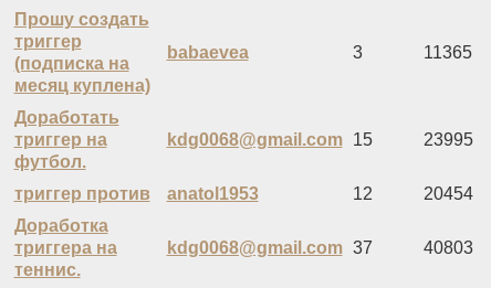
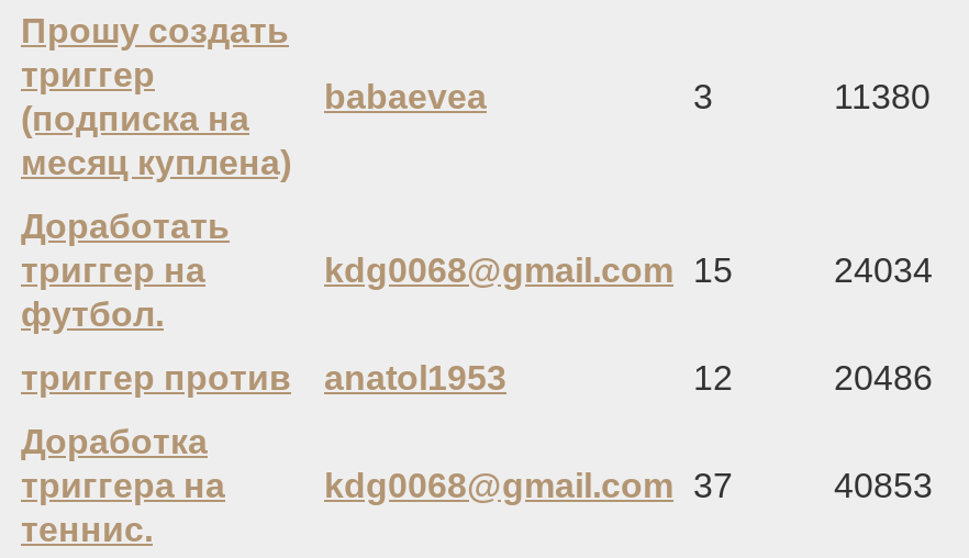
- 11365
+ 11380

- 23995
+ 24034

- 20454
+ 20486

- 40803
+ 40853
